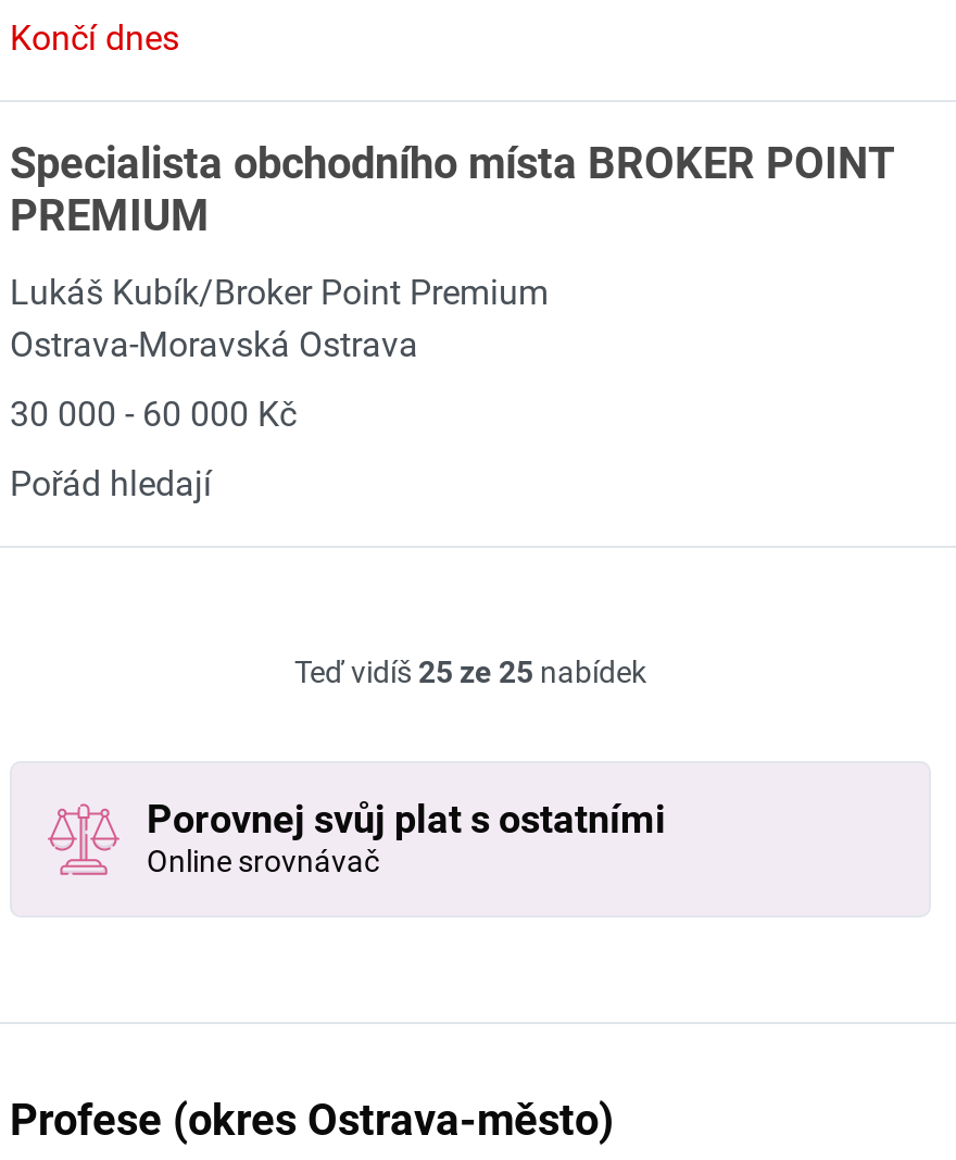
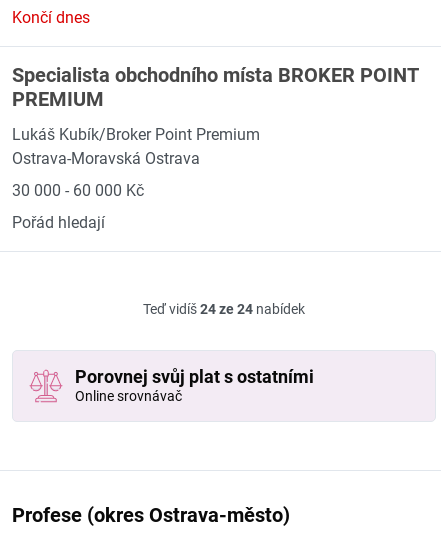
- Teď vidíš 25 ze 25 nabídek
+ Teď vidíš 24 ze 24 nabídek
